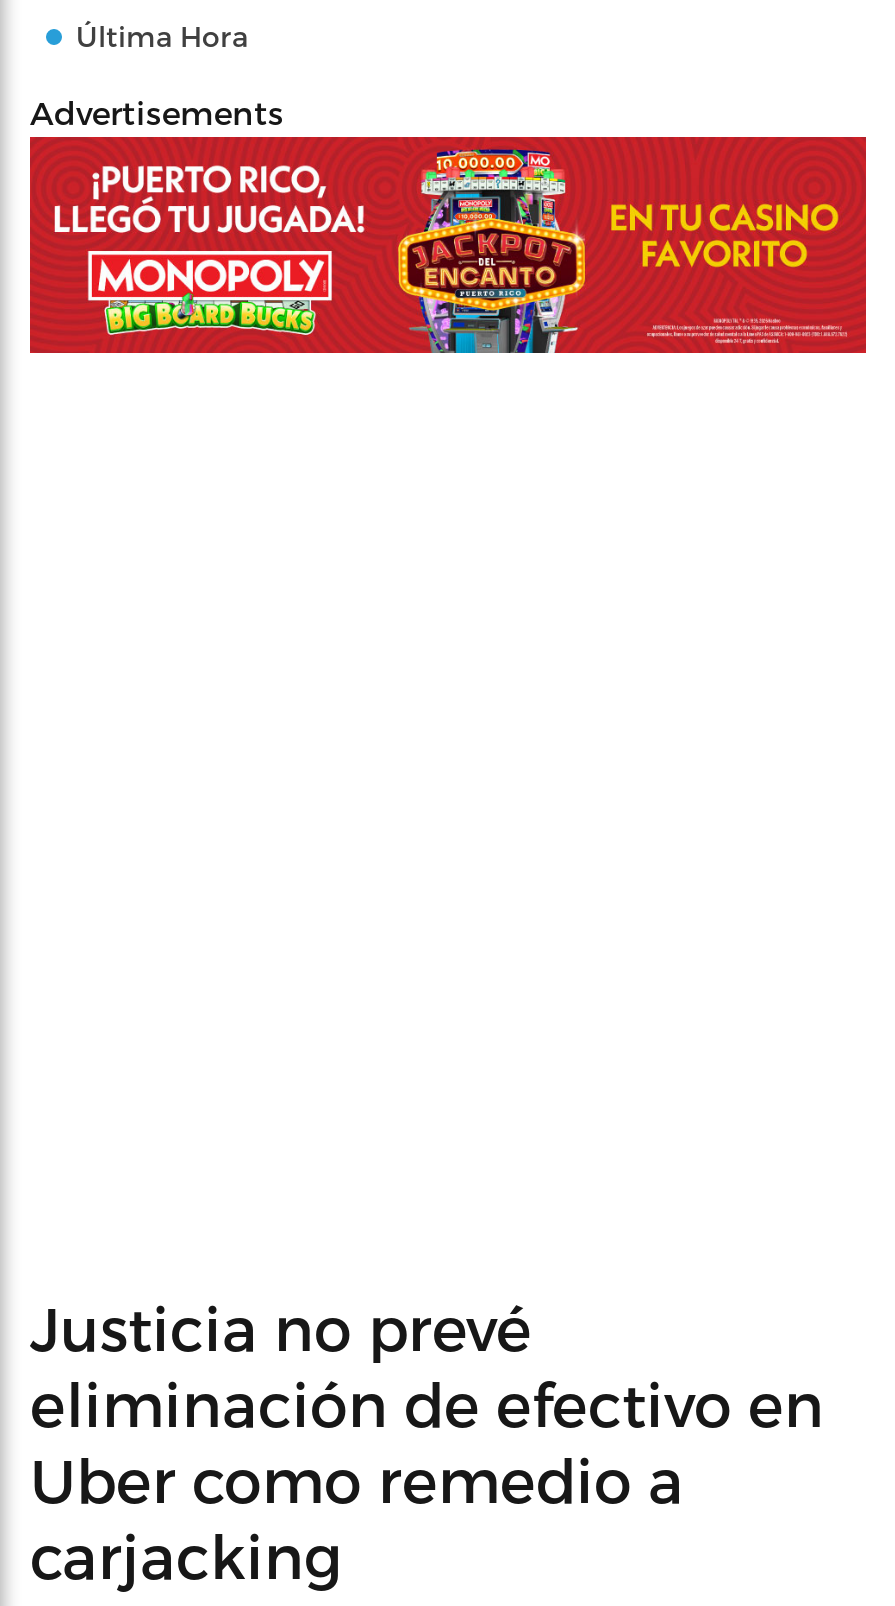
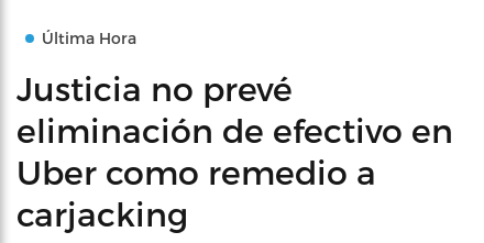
- Advertisements

- [image]
